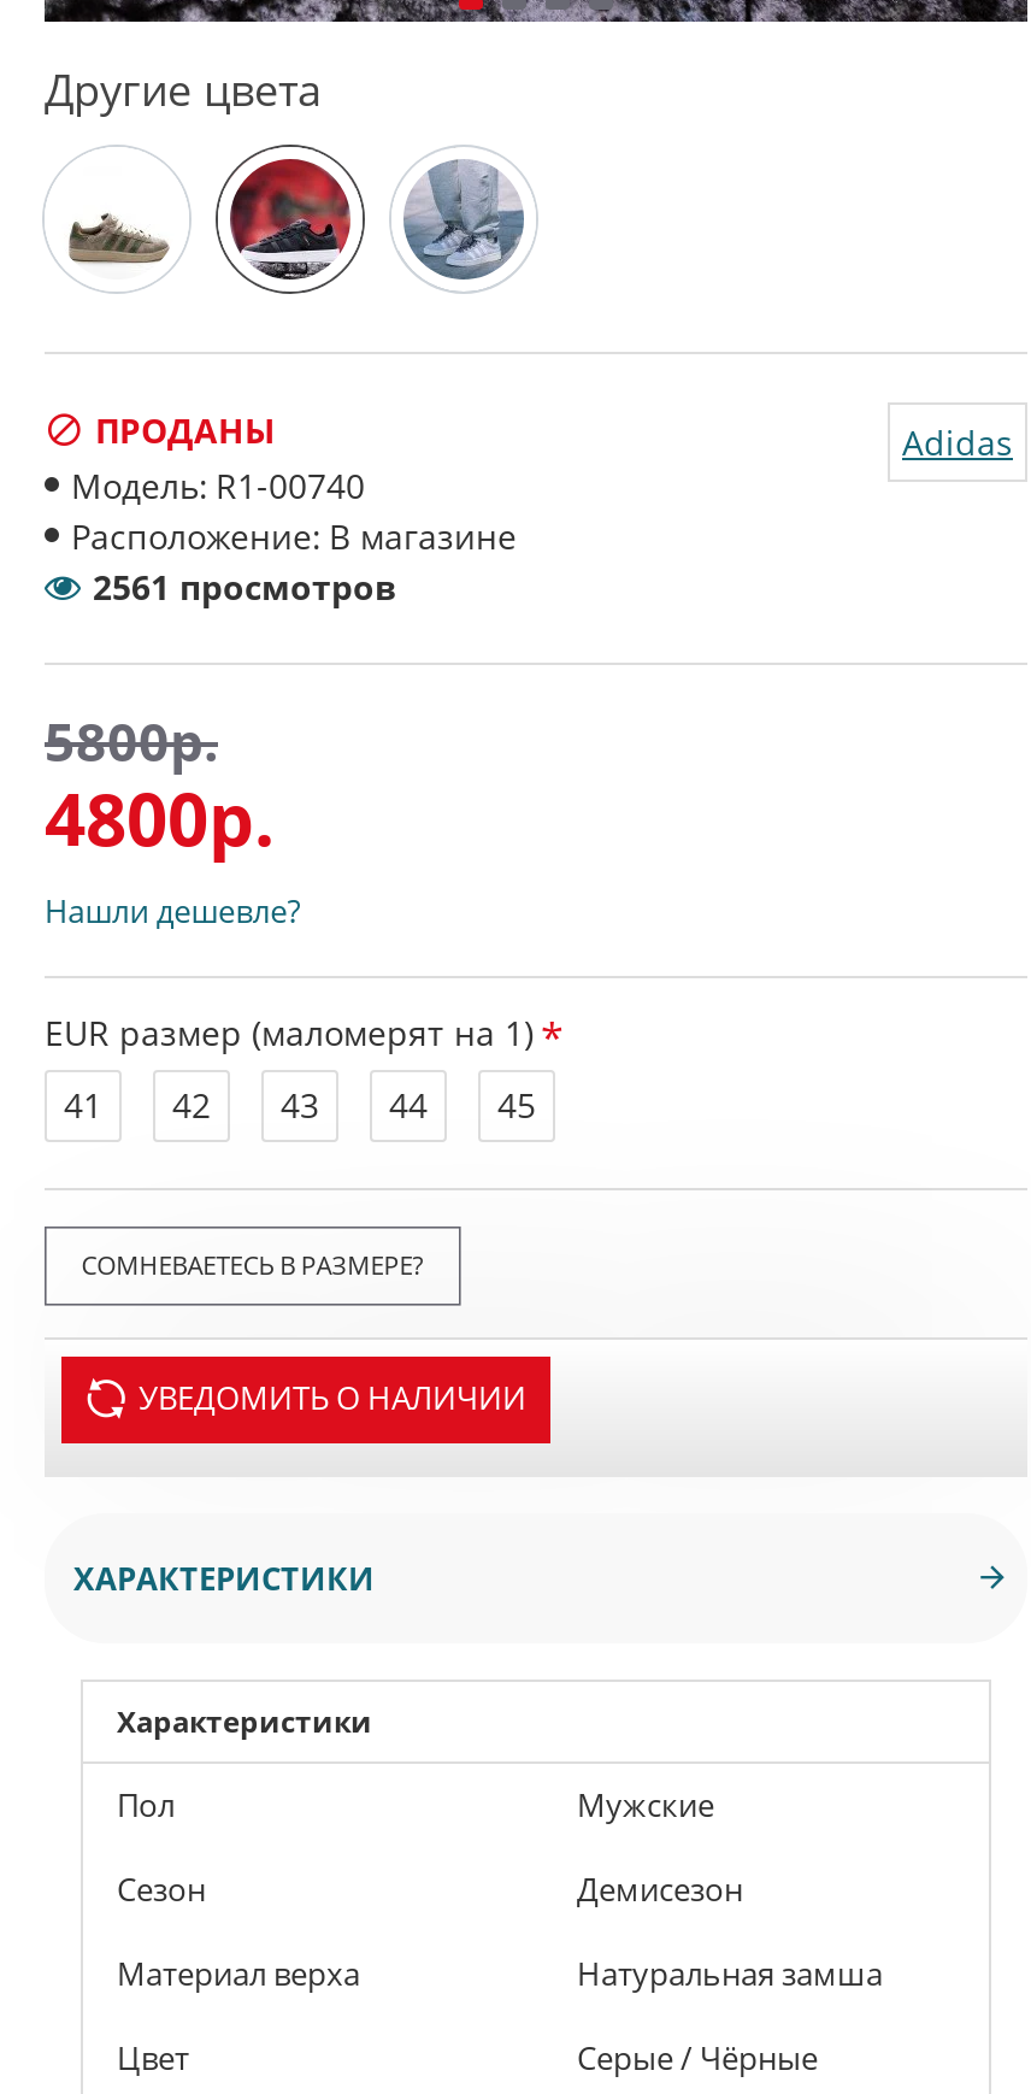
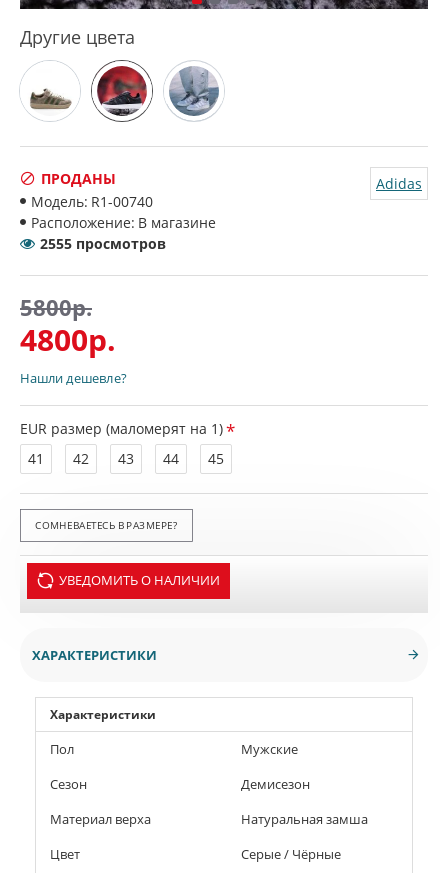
- 2561 просмотров
+ 2555 просмотров
